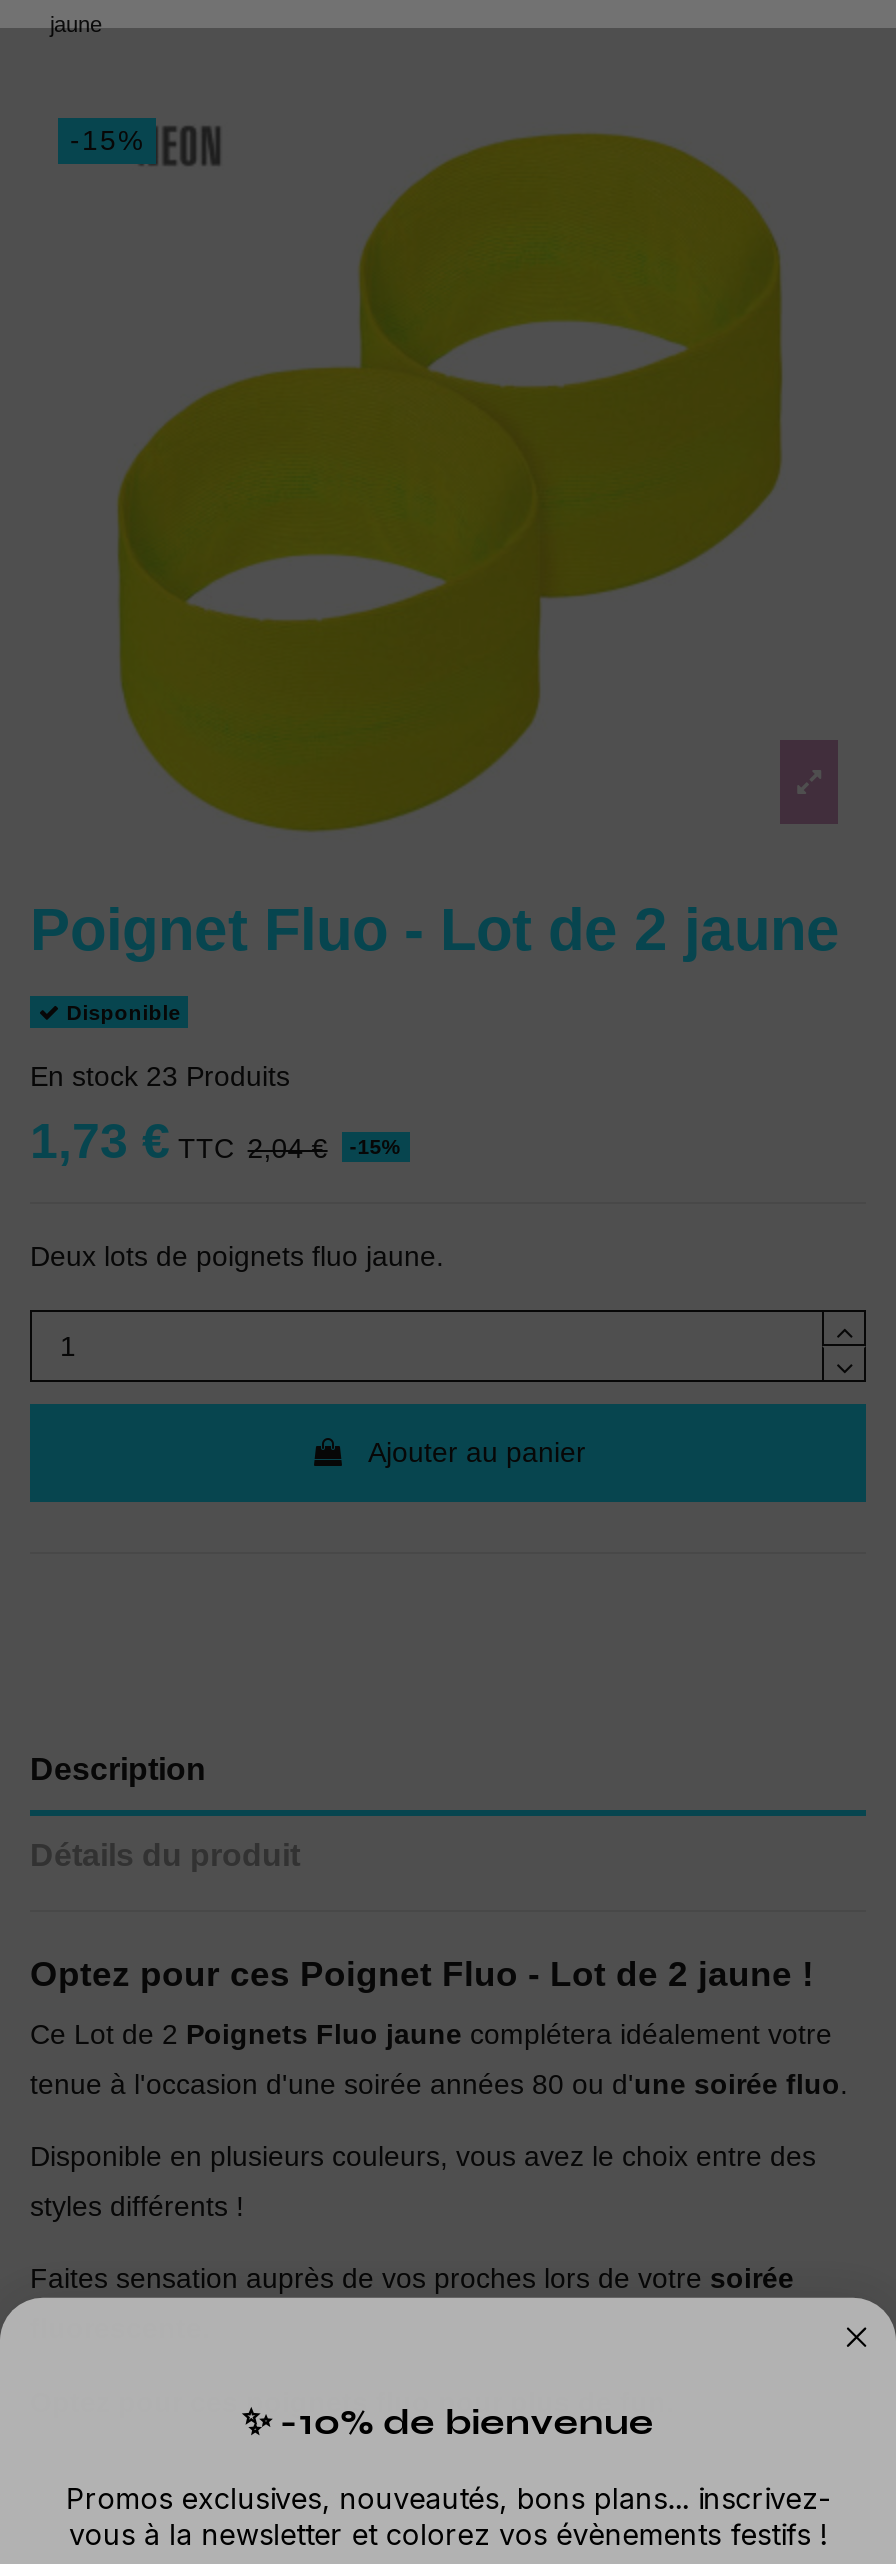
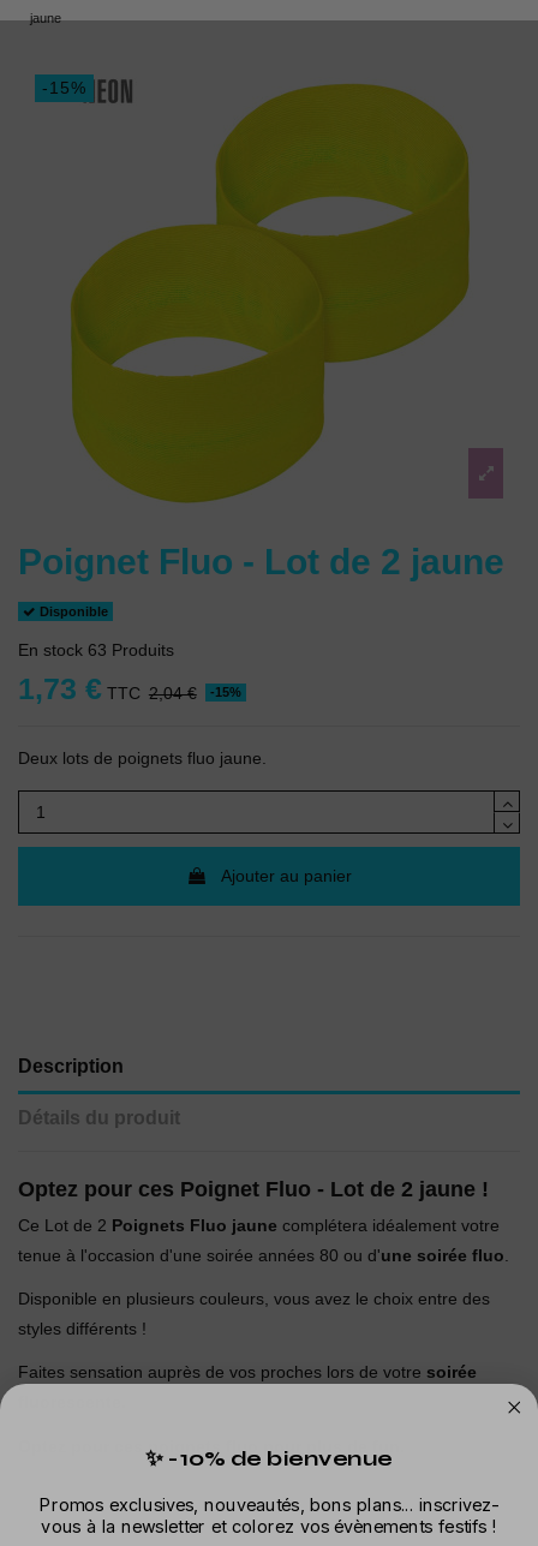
- En stock 23 Produits
+ En stock 63 Produits
